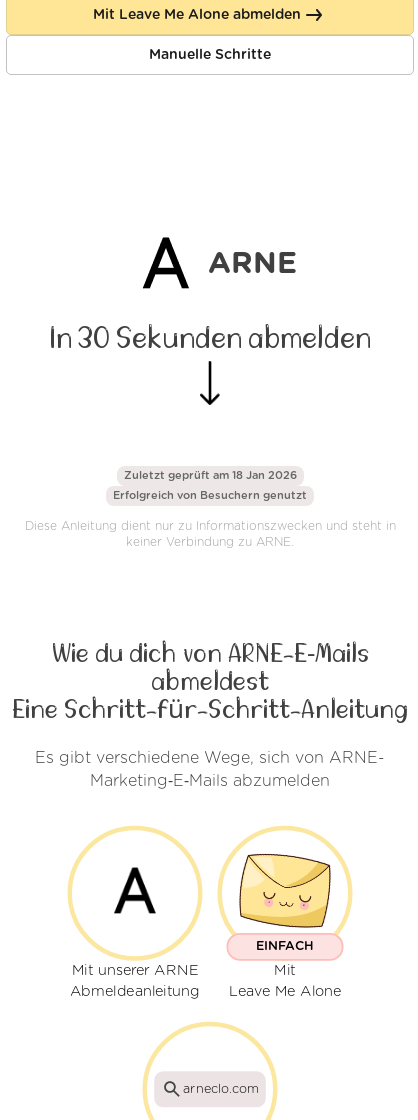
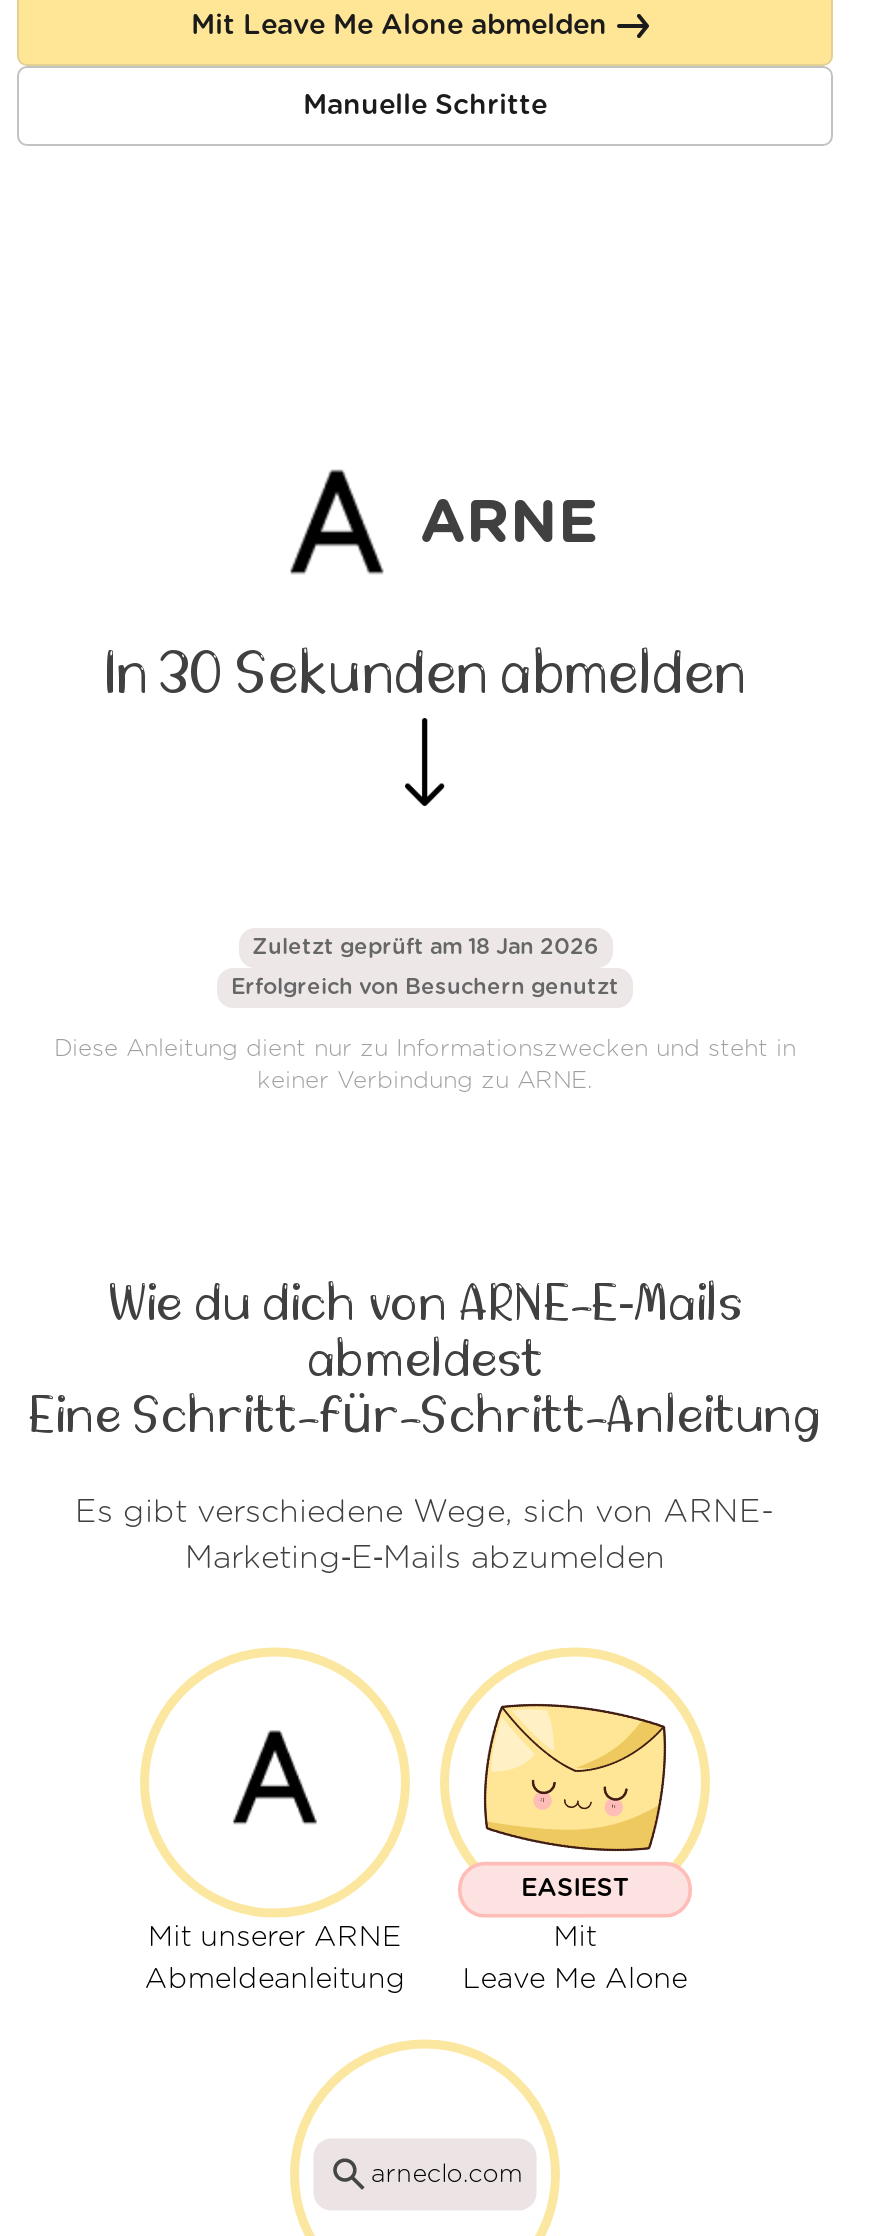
- EINFACH
+ EASIEST
